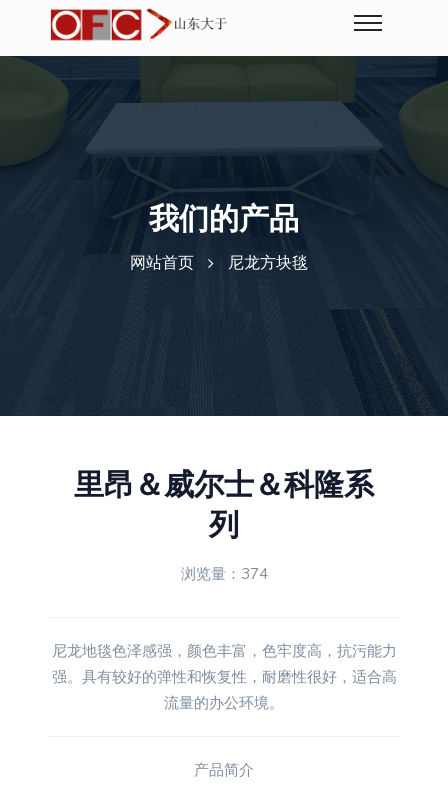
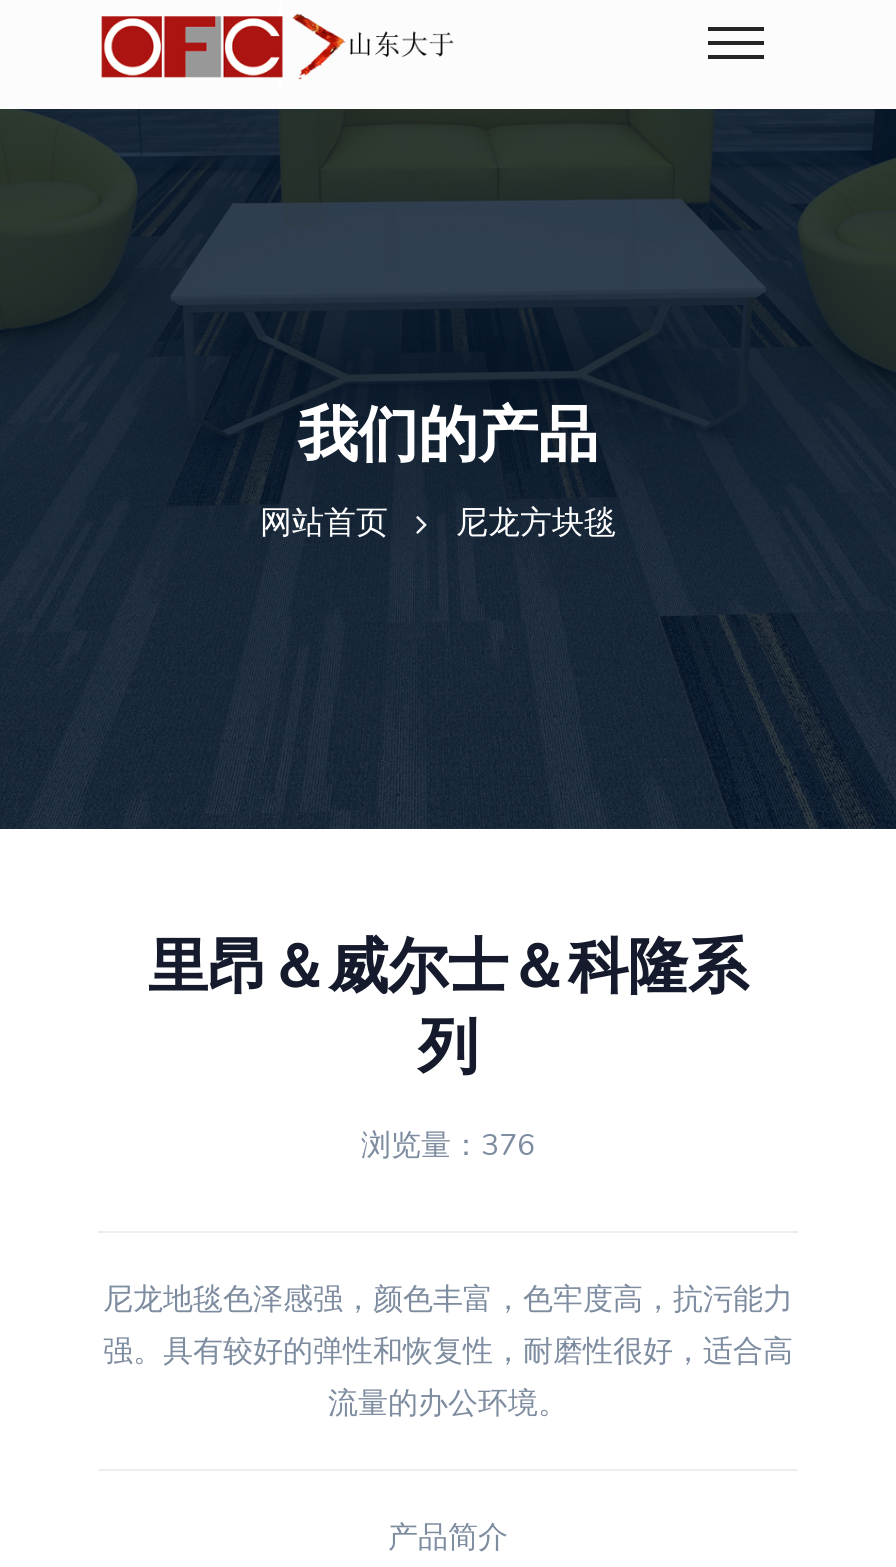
- 浏览量：374
+ 浏览量：376
